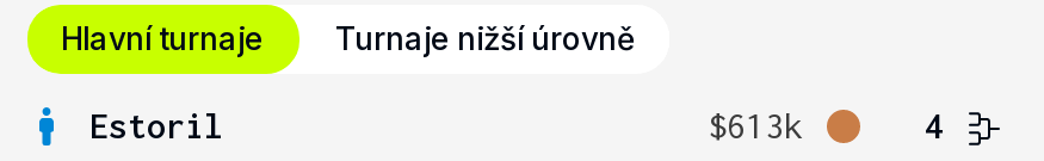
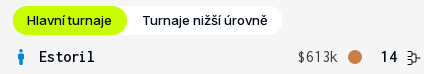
- 4
+ 14
